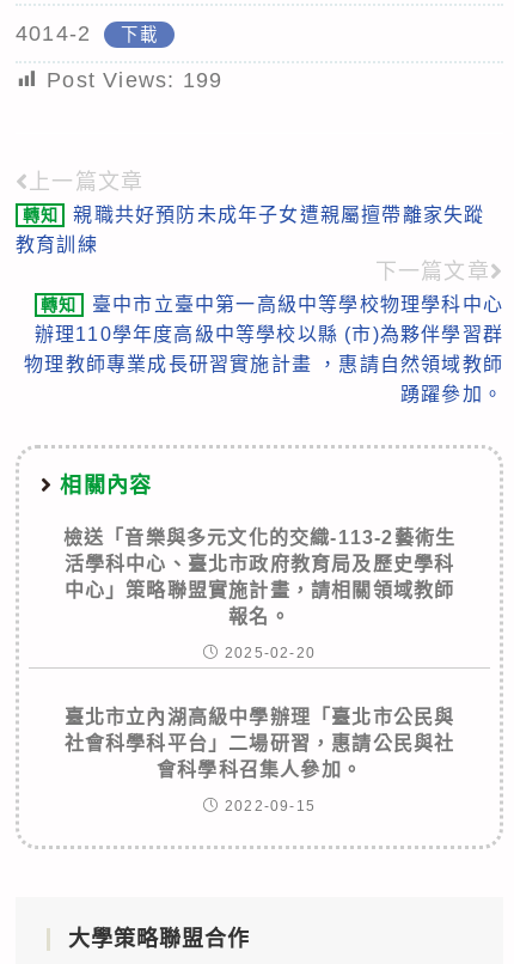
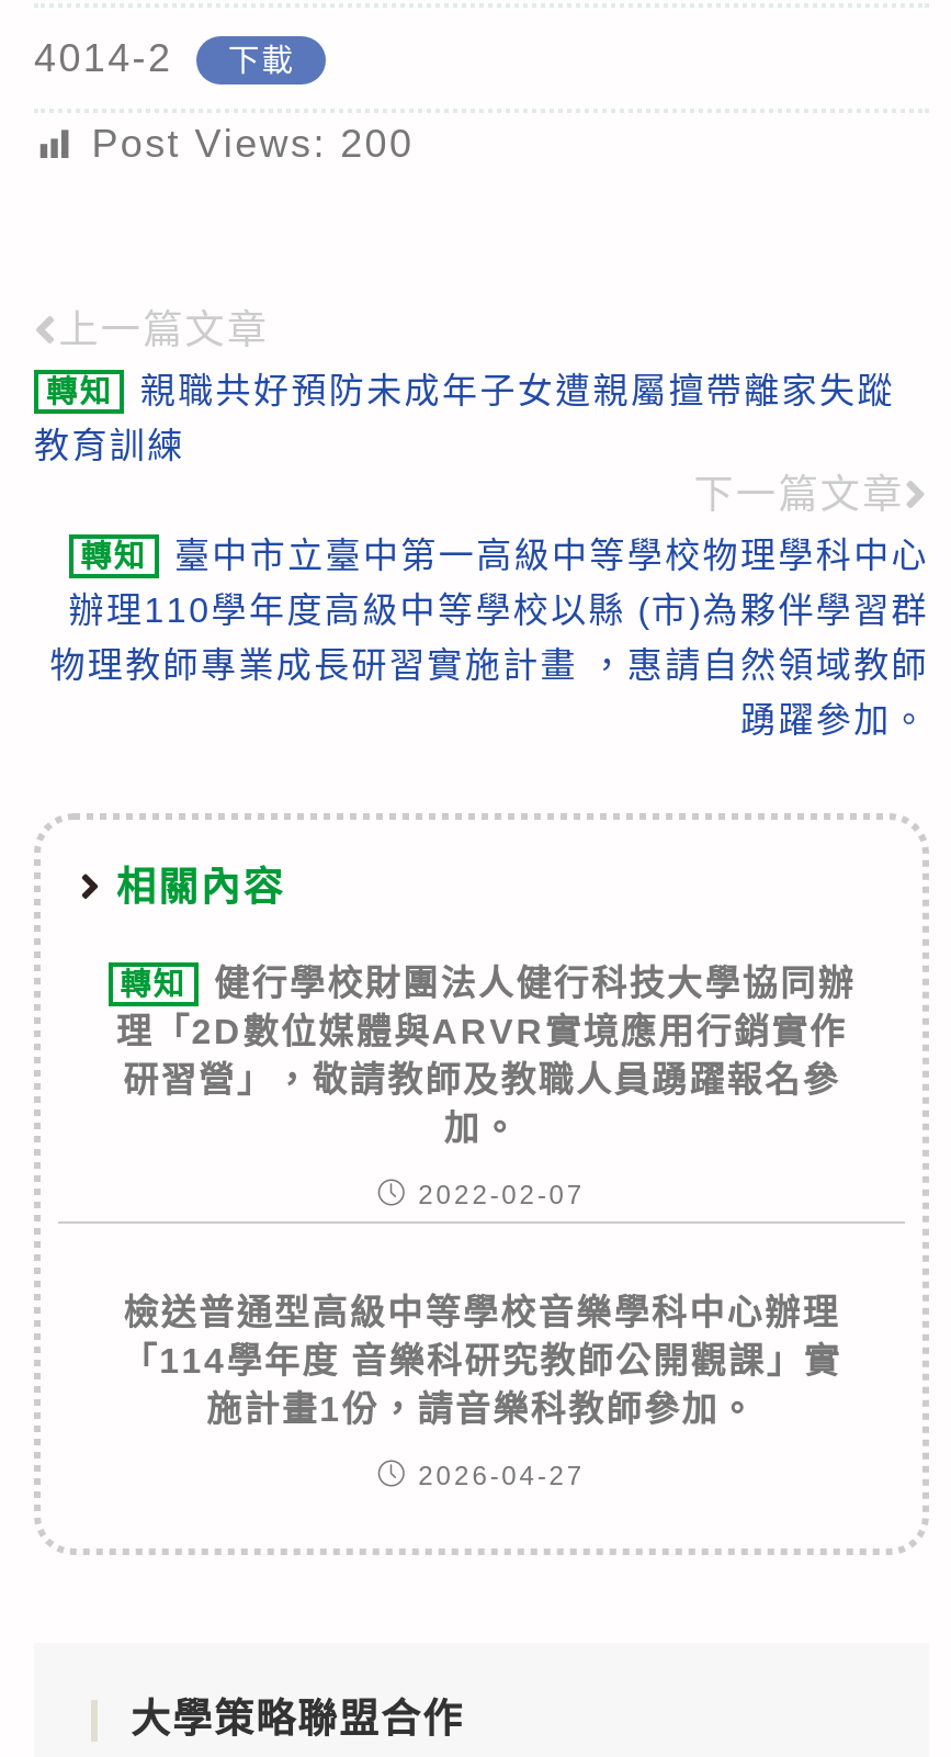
- Post Views: 199
+ Post Views: 200

- 檢送「音樂與多元文化的交織-113-2藝術生
- 活學科中心、臺北市政府教育局及歷史學科
- 中心」策略聯盟實施計畫，請相關領域教師
- 報名。
+ 轉知
+ 健行學校財團法人健行科技大學協同辦
+ 理「2D數位媒體與ARVR實境應用行銷實作
+ 研習營」，敬請教師及教職人員踴躍報名參
+ 加。

- 2025-02-20
+ 2022-02-07

- 臺北市立內湖高級中學辦理「臺北市公民與
- 社會科學科平台」二場研習，惠請公民與社
- 會科學科召集人參加。
+ 檢送普通型高級中等學校音樂學科中心辦理
+ 「114學年度 音樂科研究教師公開觀課」實
+ 施計畫1份，請音樂科教師參加。

- 2022-09-15
+ 2026-04-27
